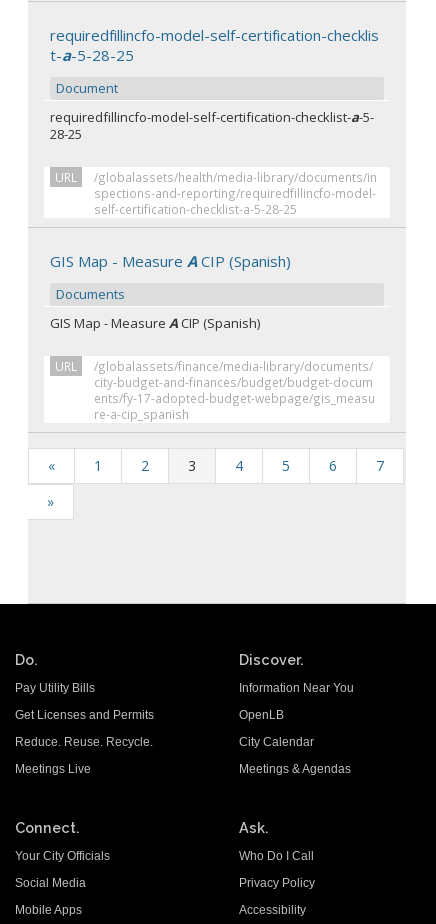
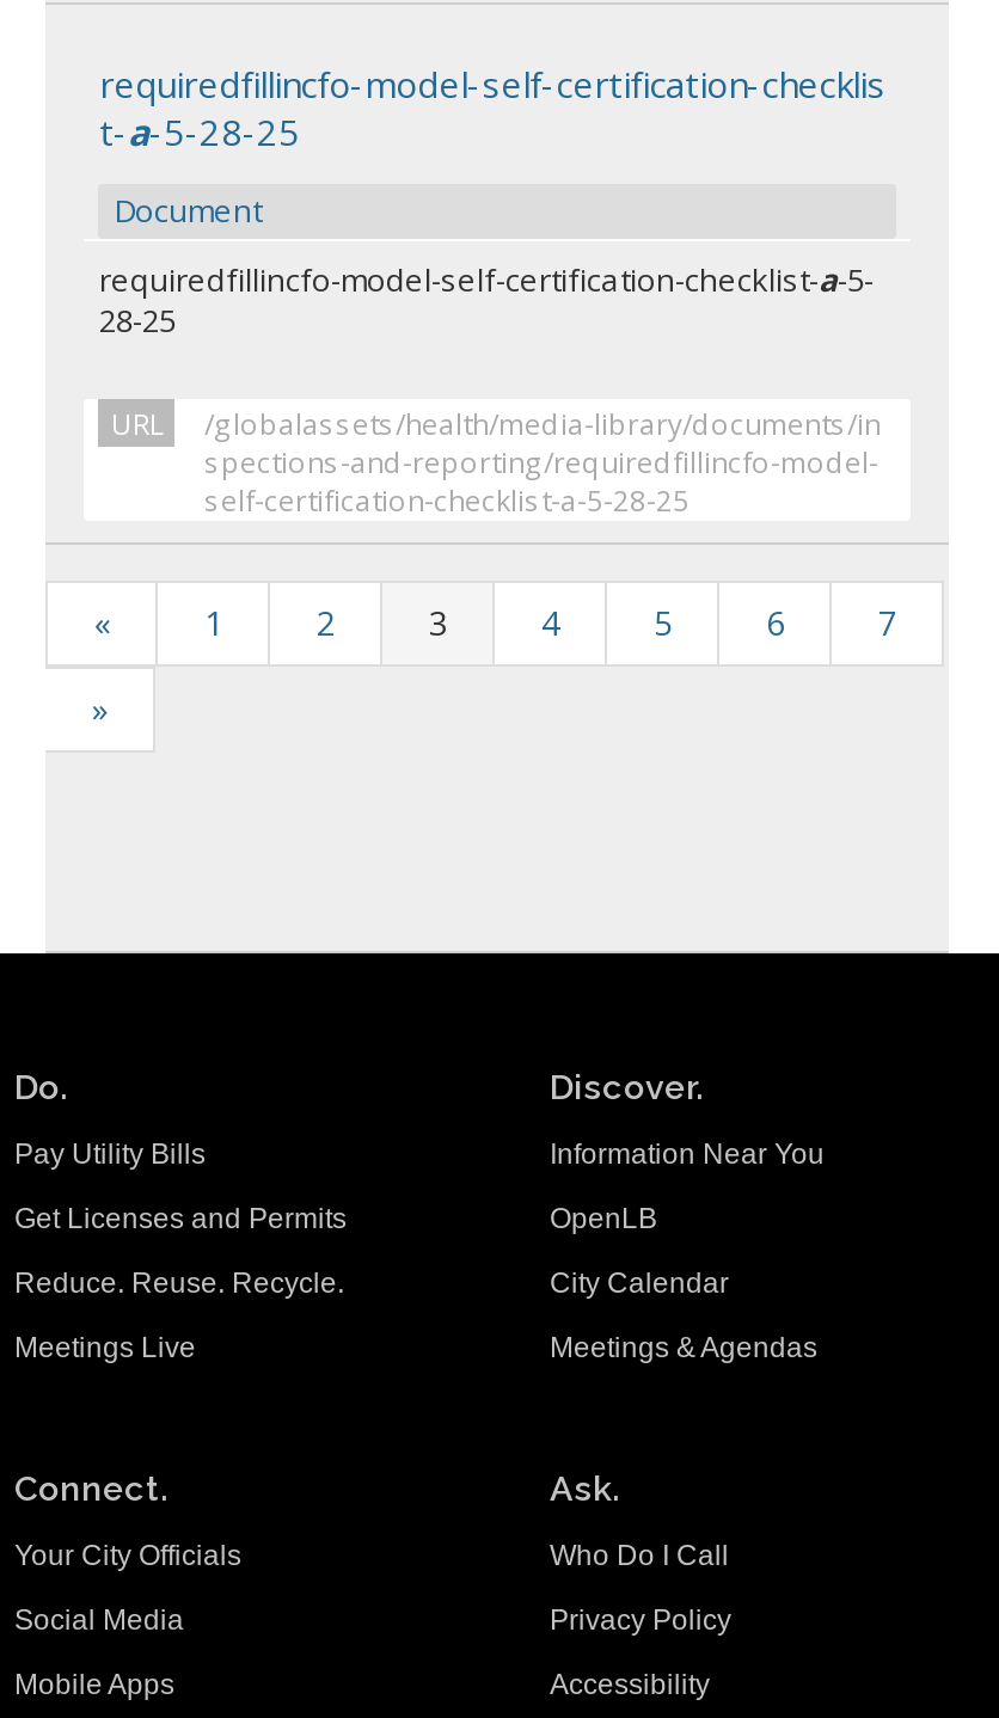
- GIS Map - Measure A CIP (Spanish)
- Documents
- GIS Map - Measure A CIP (Spanish)
- URL
- /globalassets/finance/media-library/documents/
- city-budget-and-finances/budget/budget-docum
- ents/fy-17-adopted-budget-webpage/gis_measu
- re-a-cip_spanish
